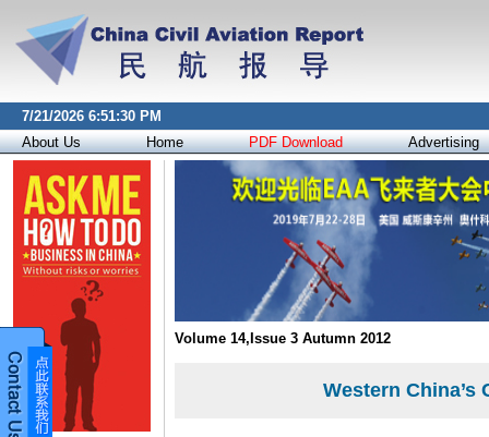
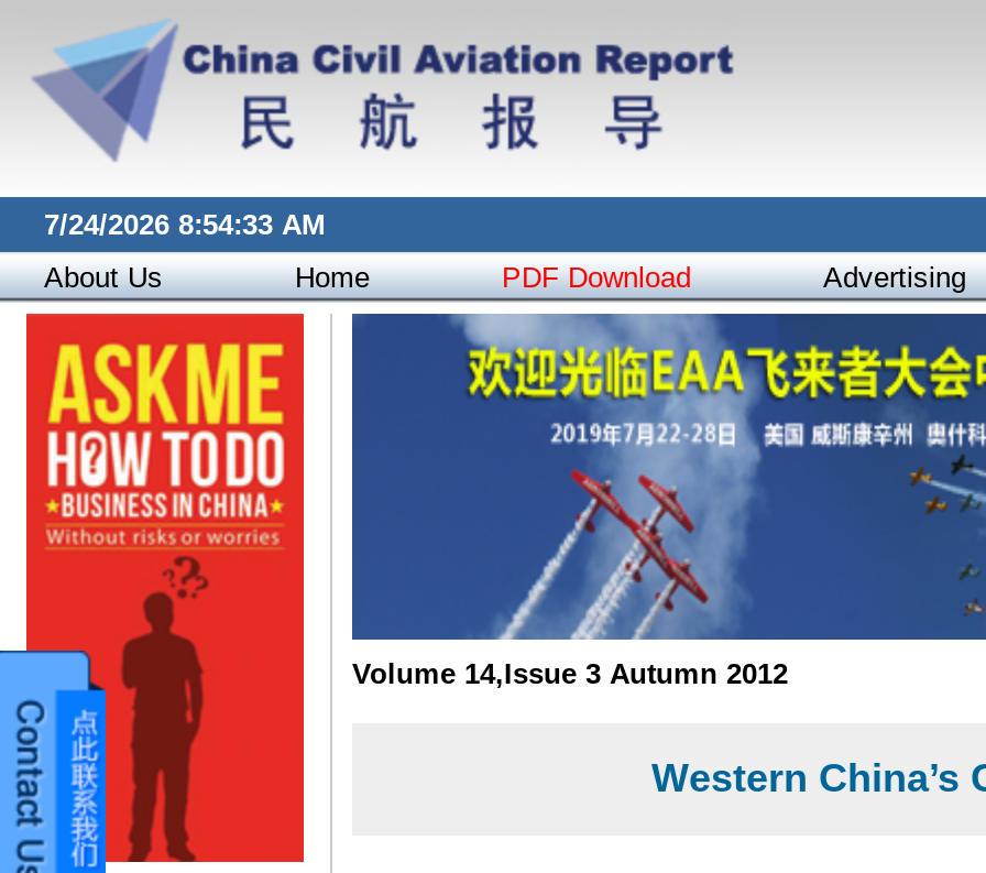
- 7/21/2026 6:51:30 PM
+ 7/24/2026 8:54:33 AM
